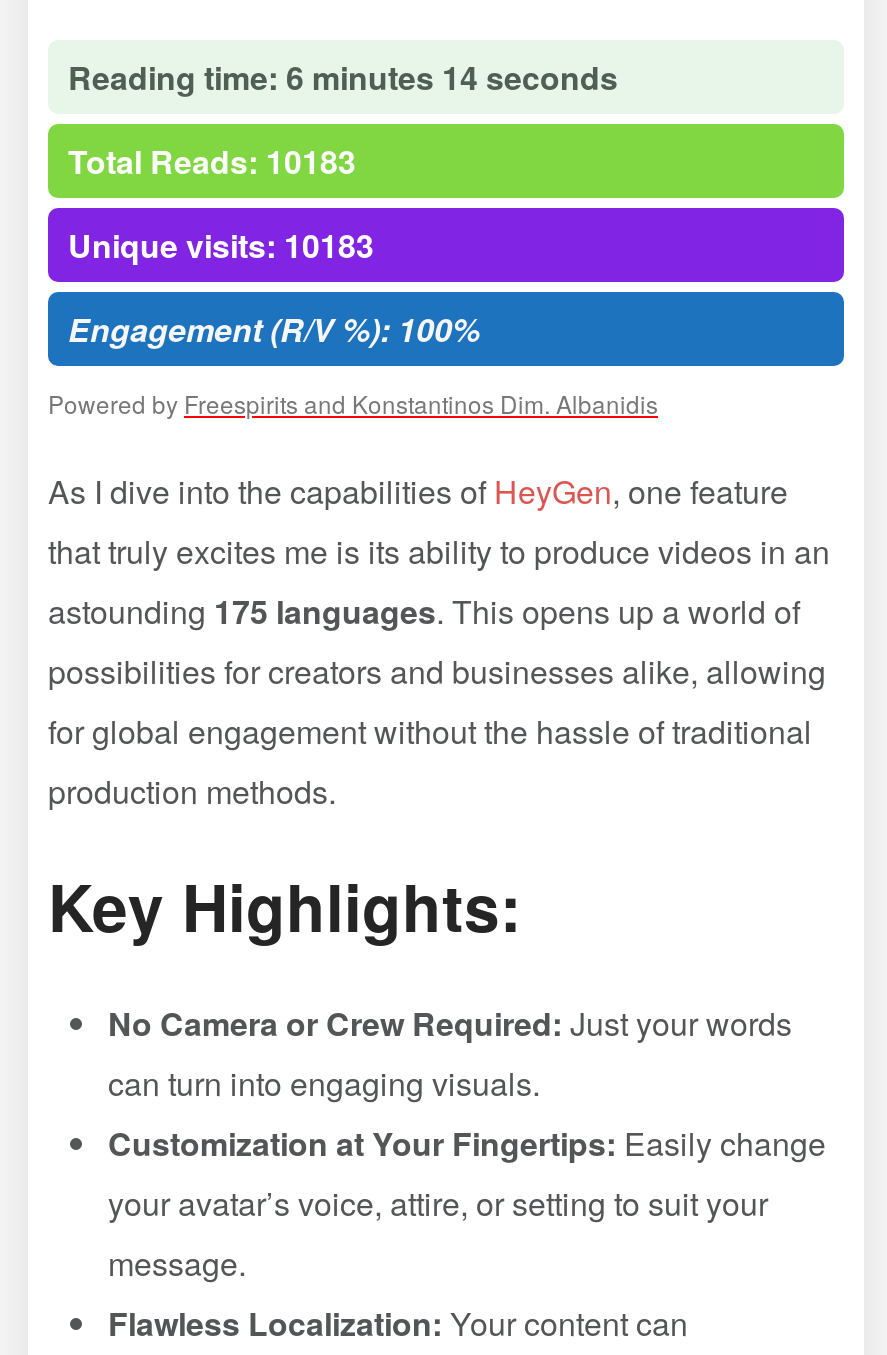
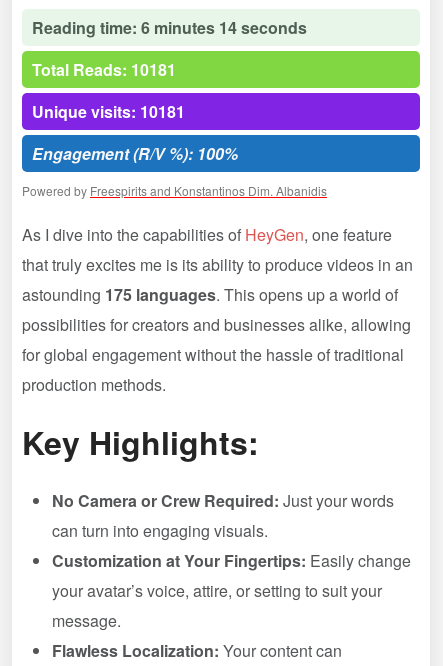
- Total Reads: 10183
+ Total Reads: 10181

- Unique visits: 10183
+ Unique visits: 10181
